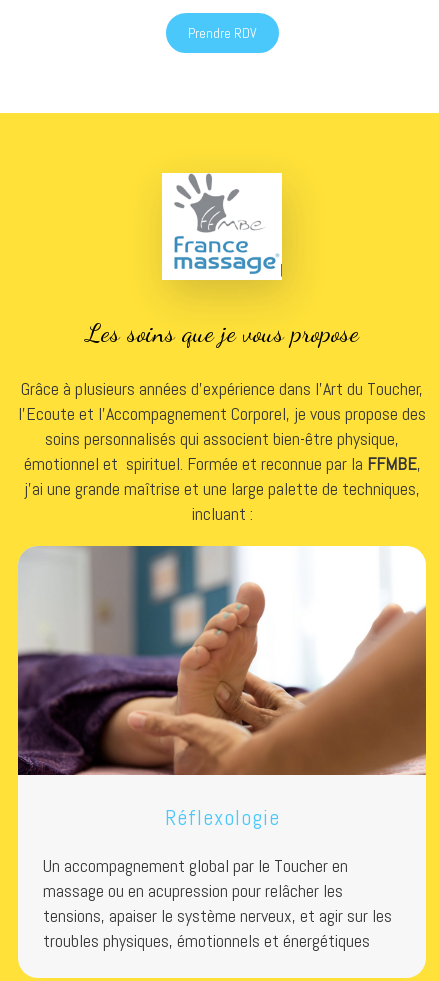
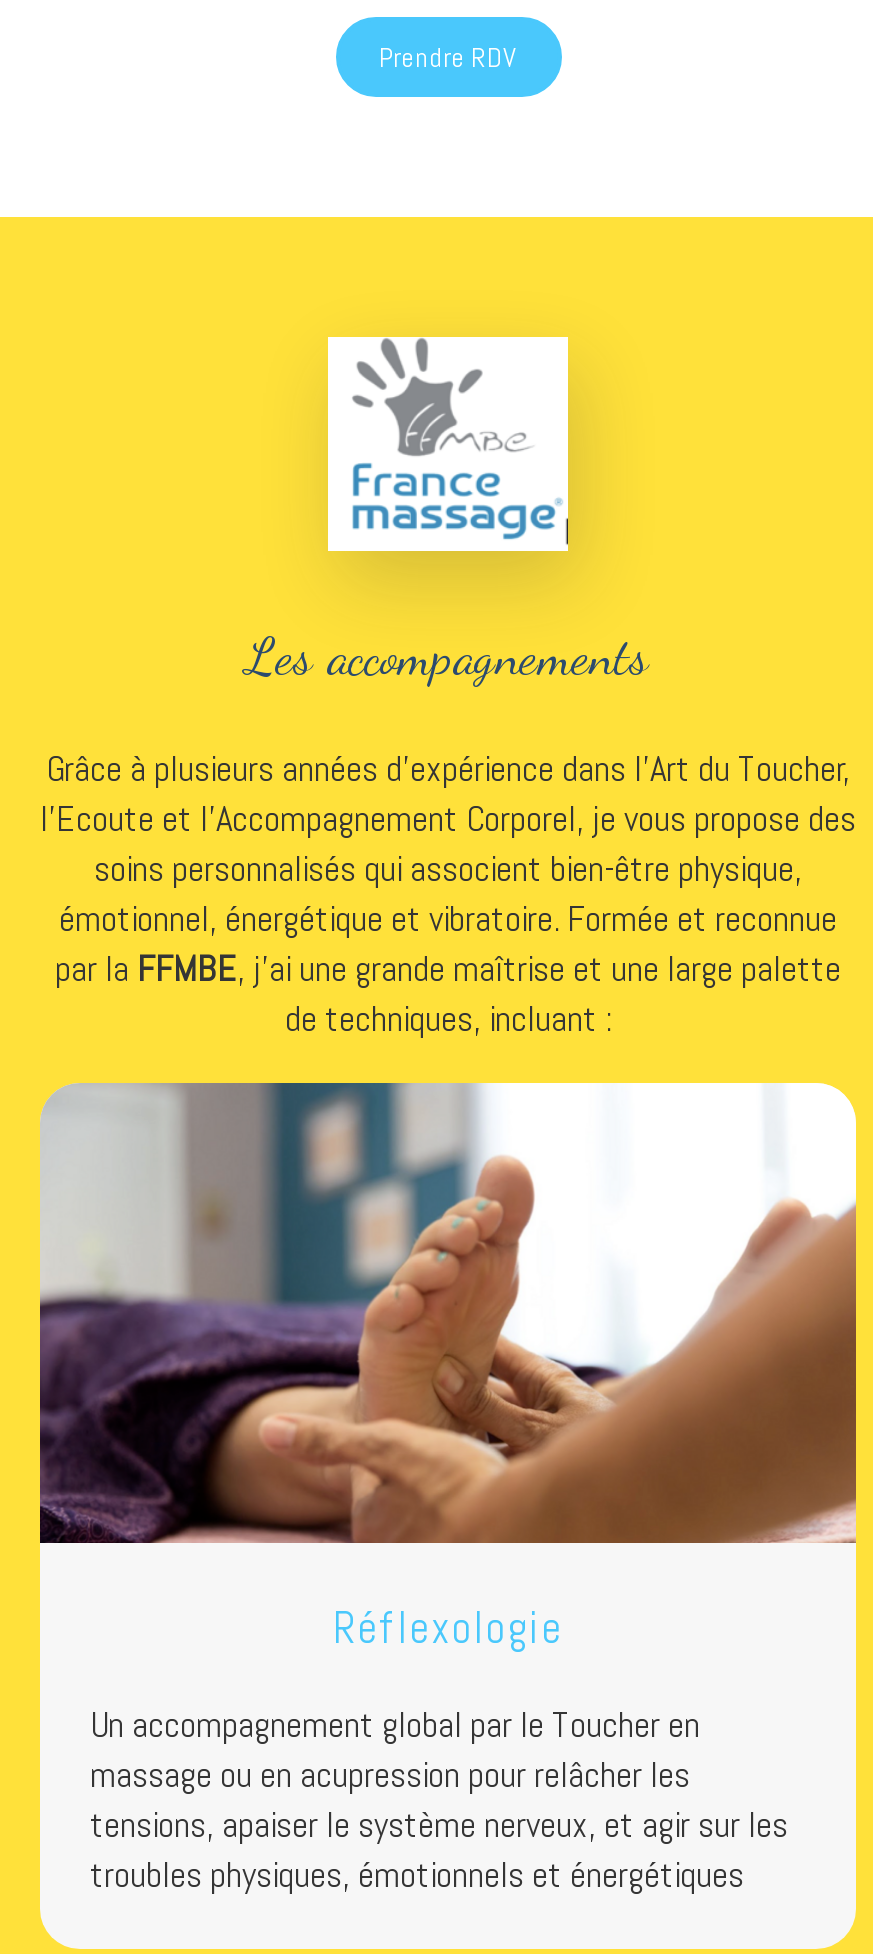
- Les soins que je vous propose
+ Les accompagnements

- émotionnel et spirituel. Formée et reconnue par la FFMBE,
- j'ai une grande maîtrise et une large palette de techniques,
- incluant :
+ émotionnel, énergétique et vibratoire. Formée et reconnue
+ par la FFMBE, j'ai une grande maîtrise et une large palette
+ de techniques, incluant :
